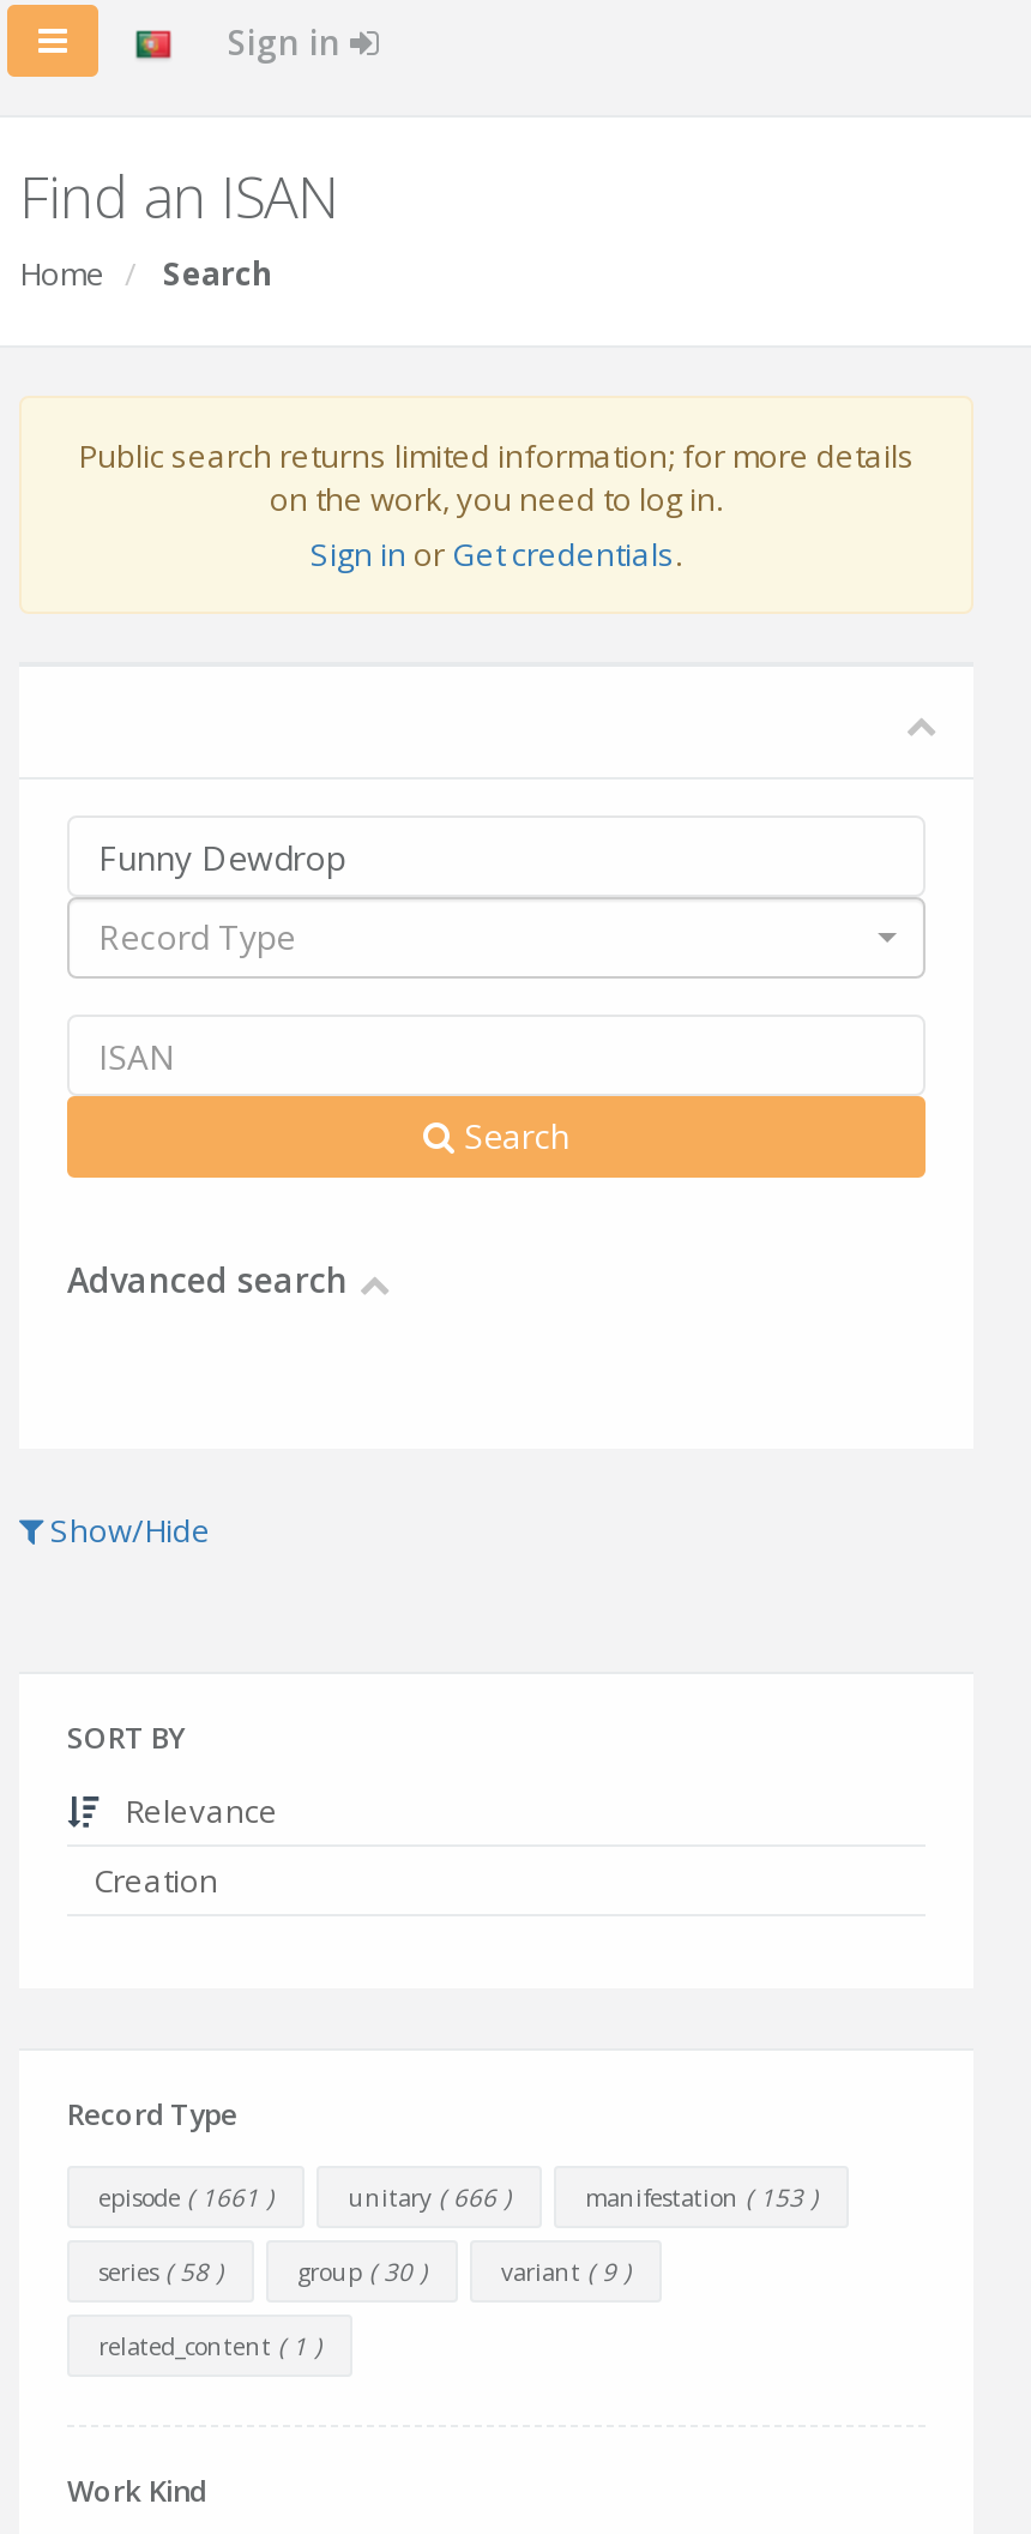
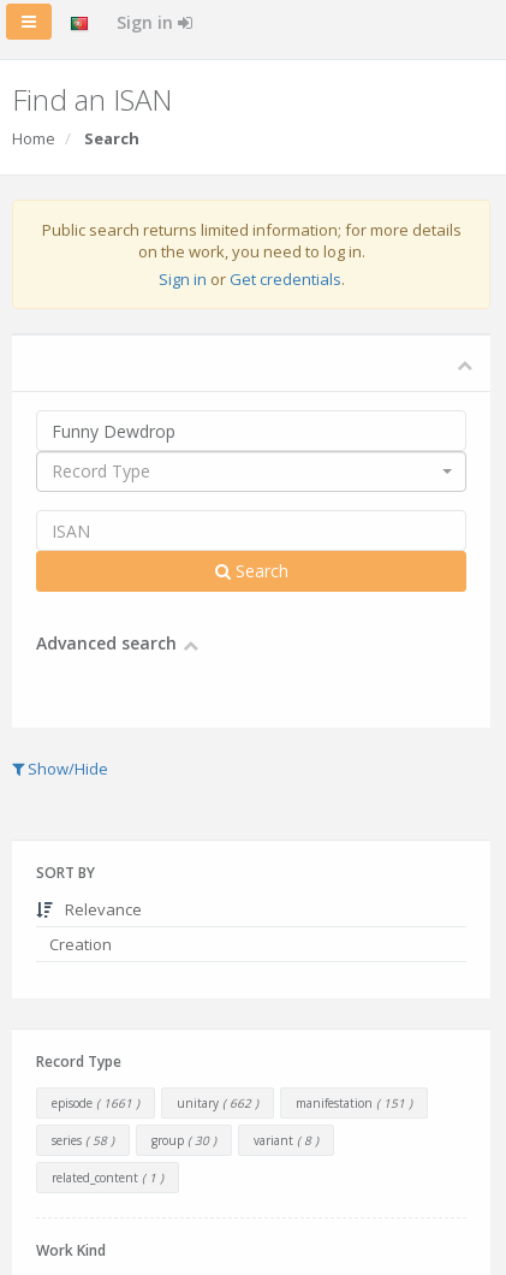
- unitary ( 666 )
+ unitary ( 662 )

- manifestation ( 153 )
+ manifestation ( 151 )

- variant ( 9 )
+ variant ( 8 )
